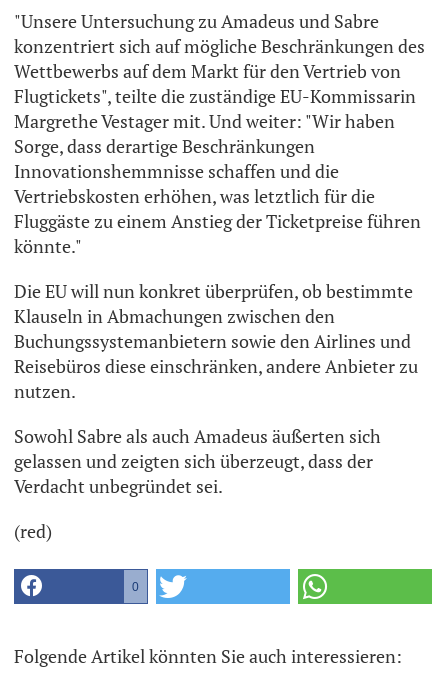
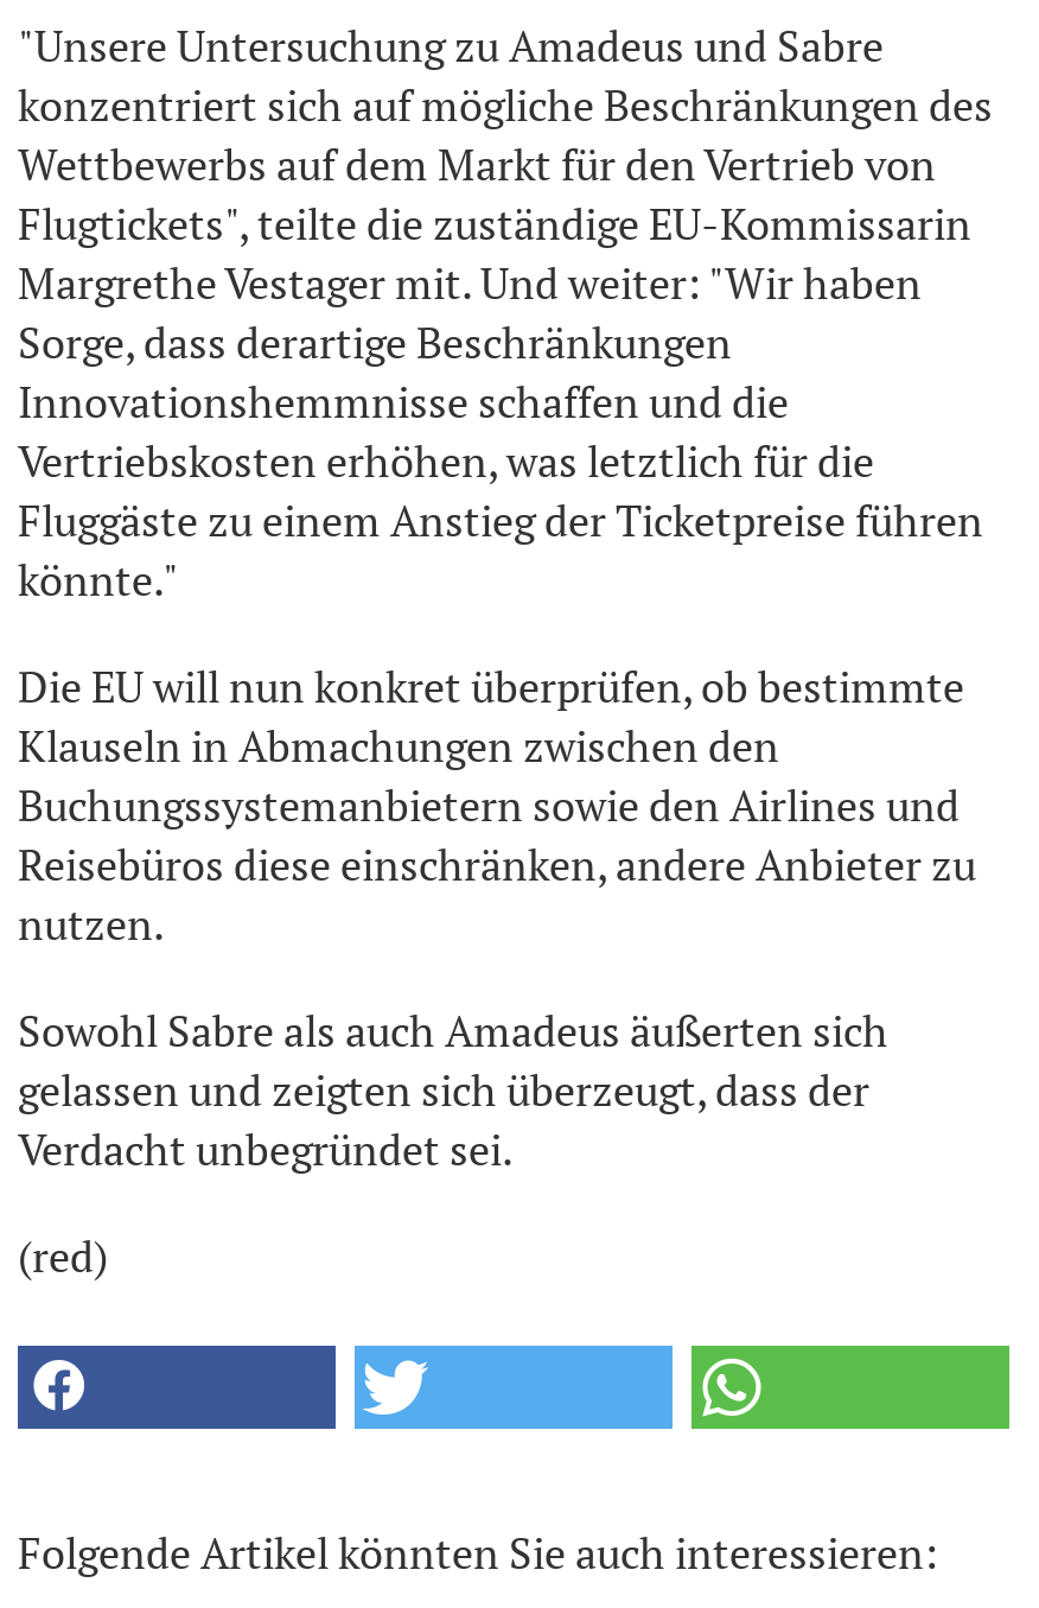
- 0
